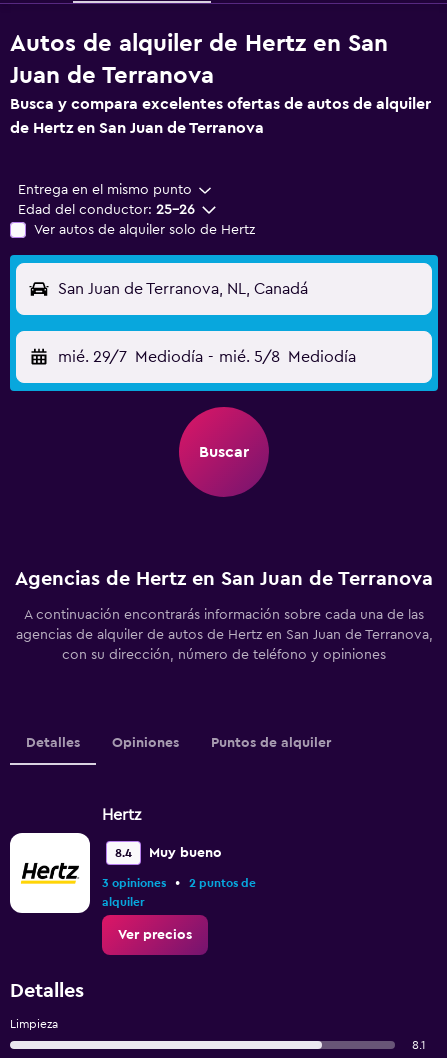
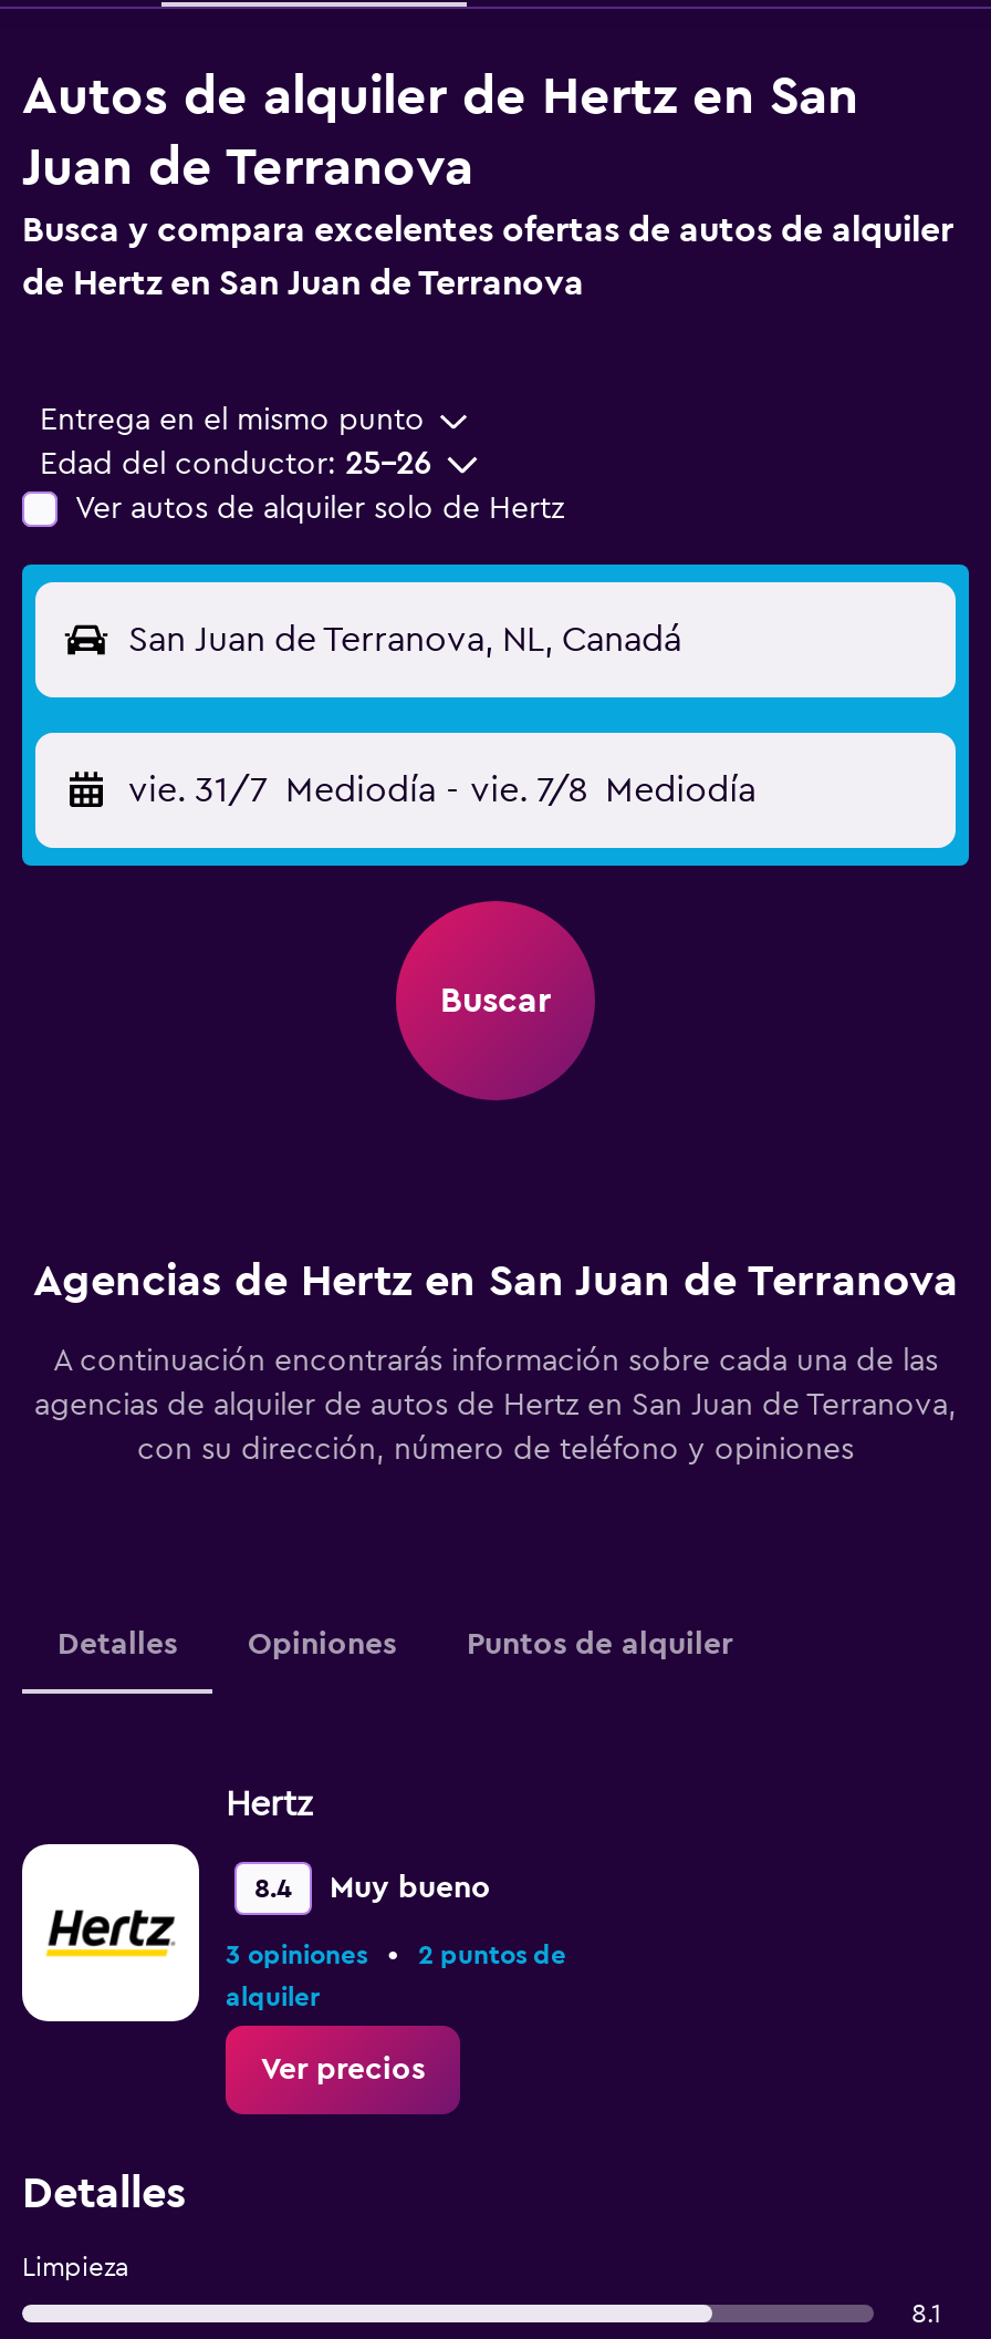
- mié. 29/7 Mediodía - mié. 5/8 Mediodía
+ vie. 31/7 Mediodía - vie. 7/8 Mediodía
